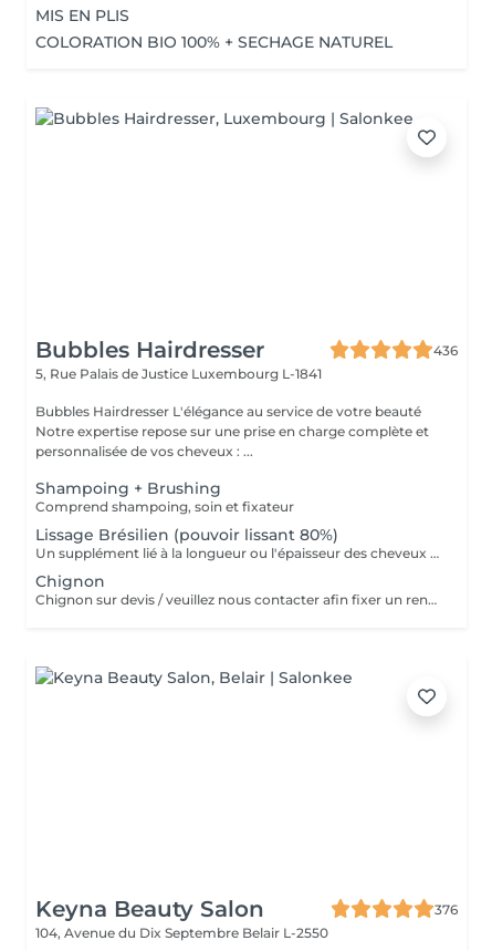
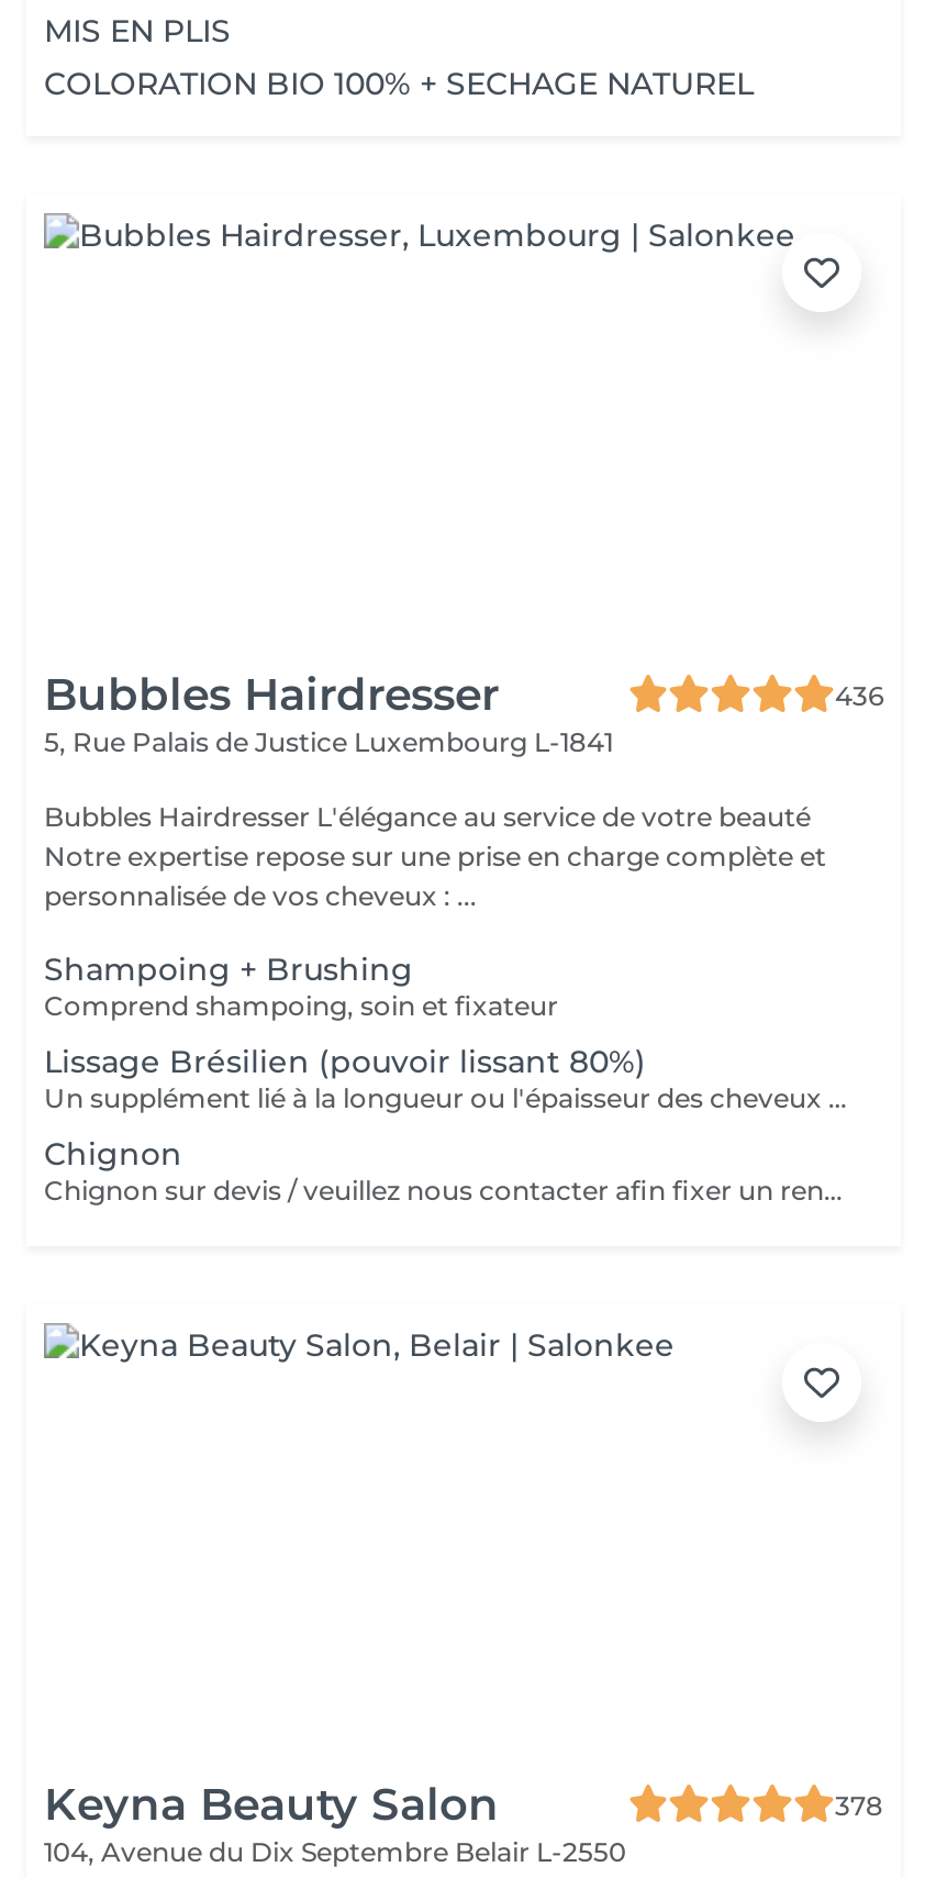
- 376
+ 378
